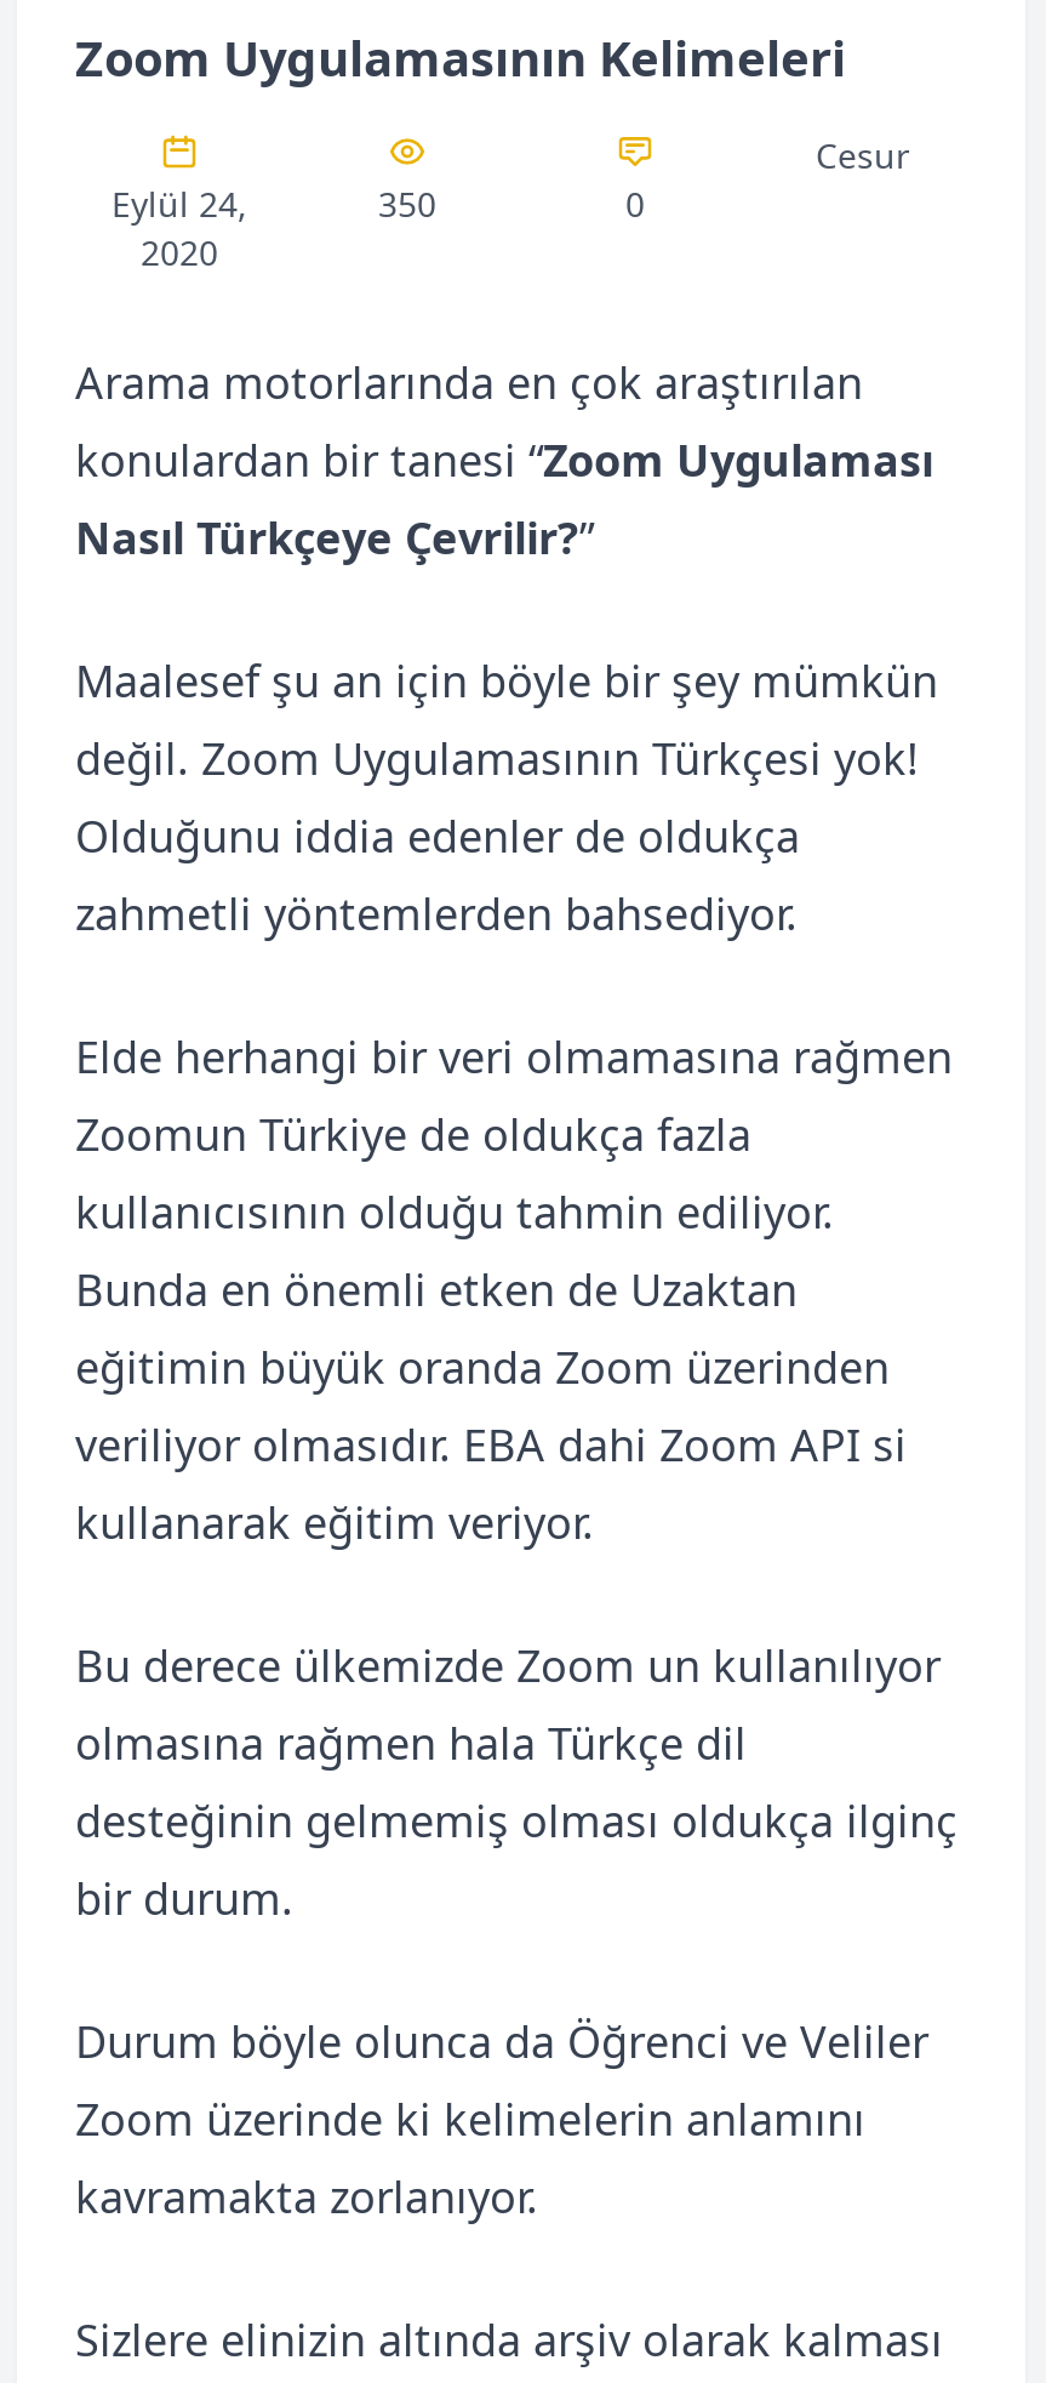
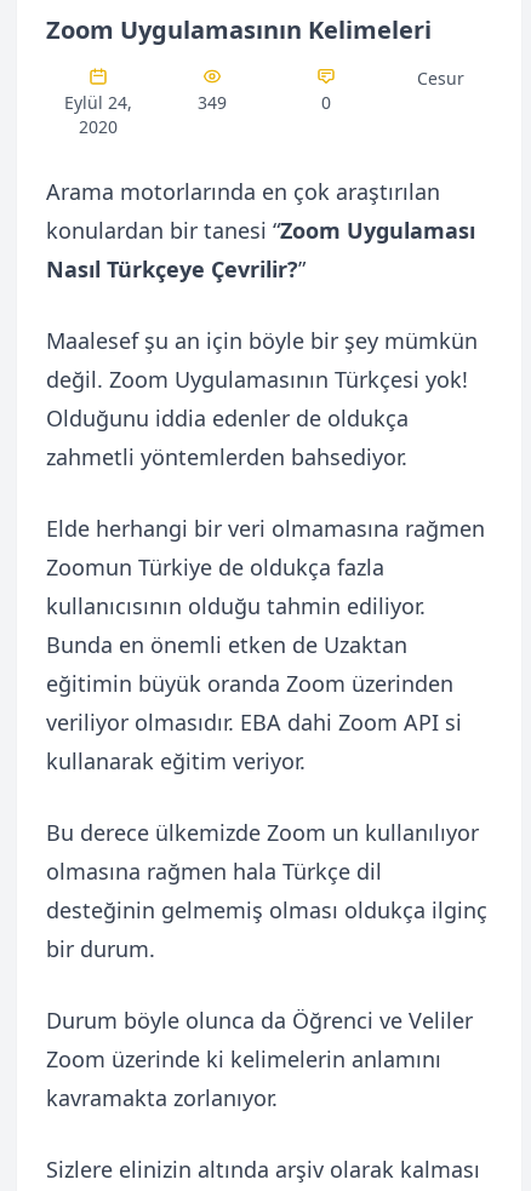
- 350
+ 349
